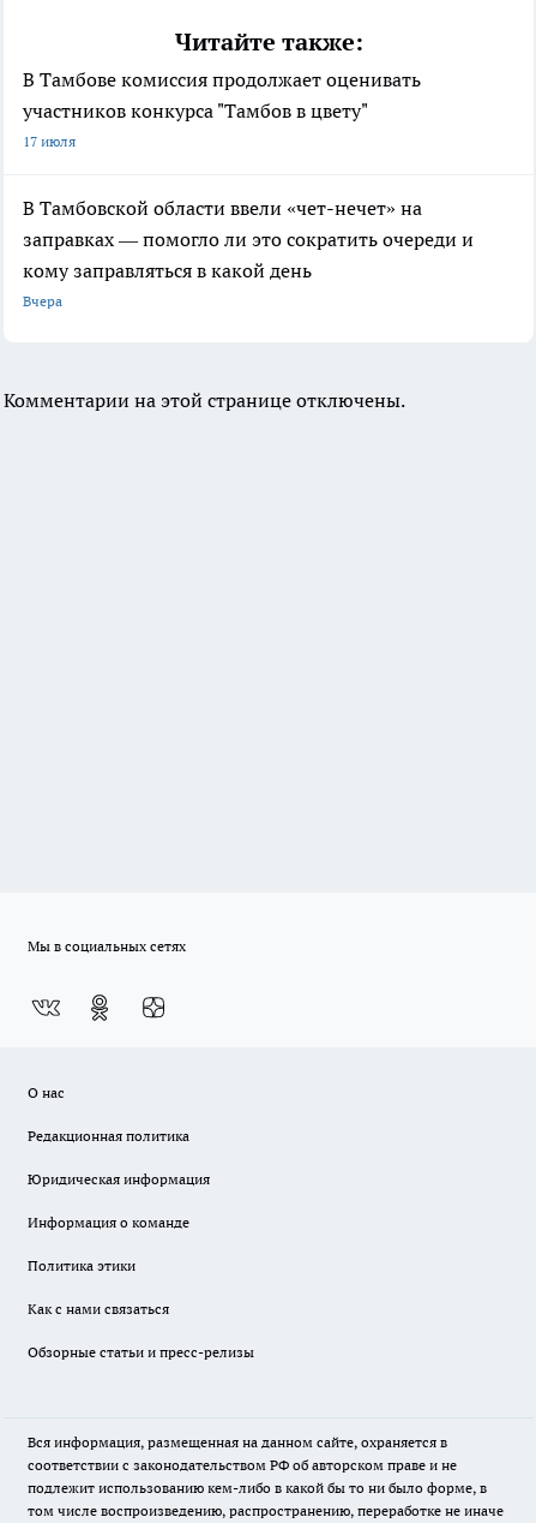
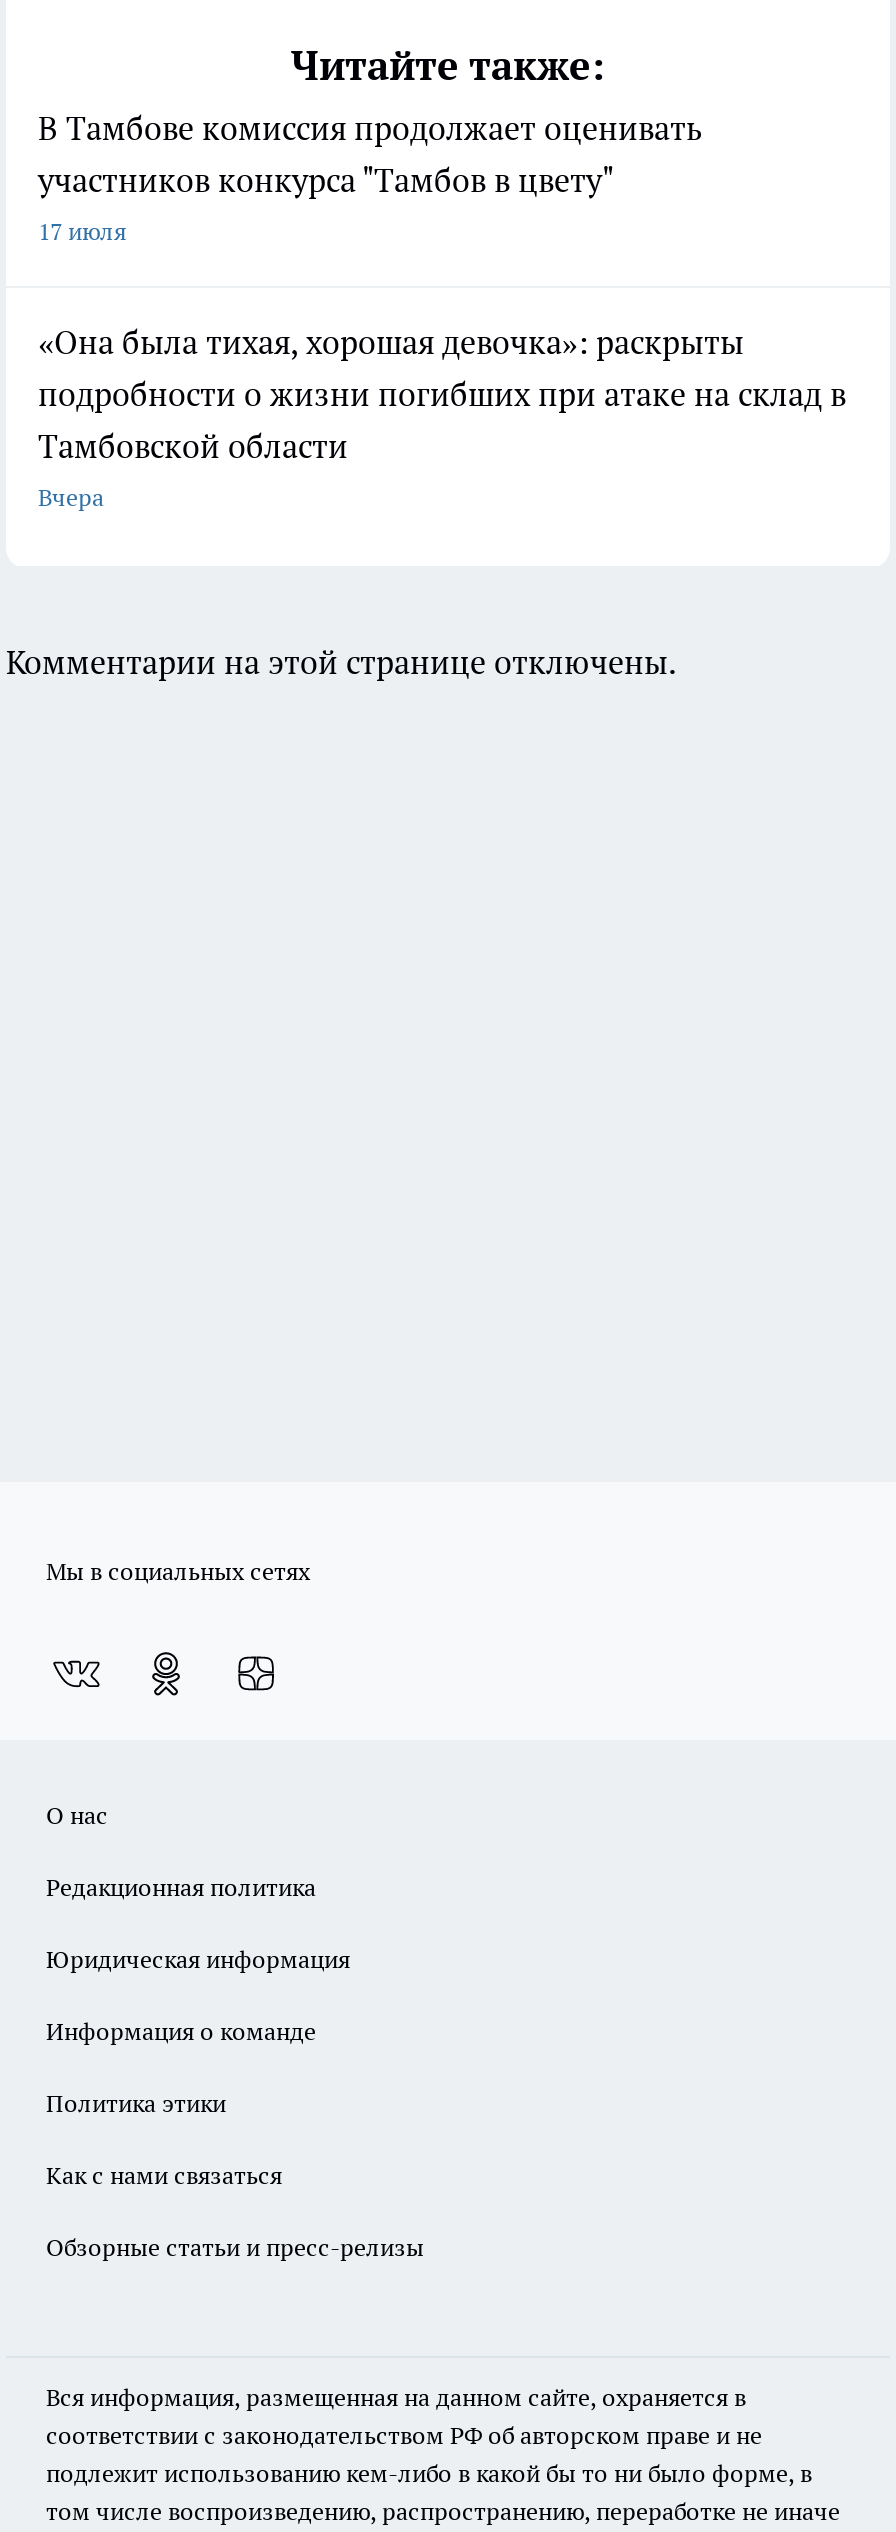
- В Тамбовской области ввели «чет-нечет» на
- заправках — помогло ли это сократить очереди и
- кому заправляться в какой день
+ «Она была тихая, хорошая девочка»: раскрыты
+ подробности о жизни погибших при атаке на склад в
+ Тамбовской области
